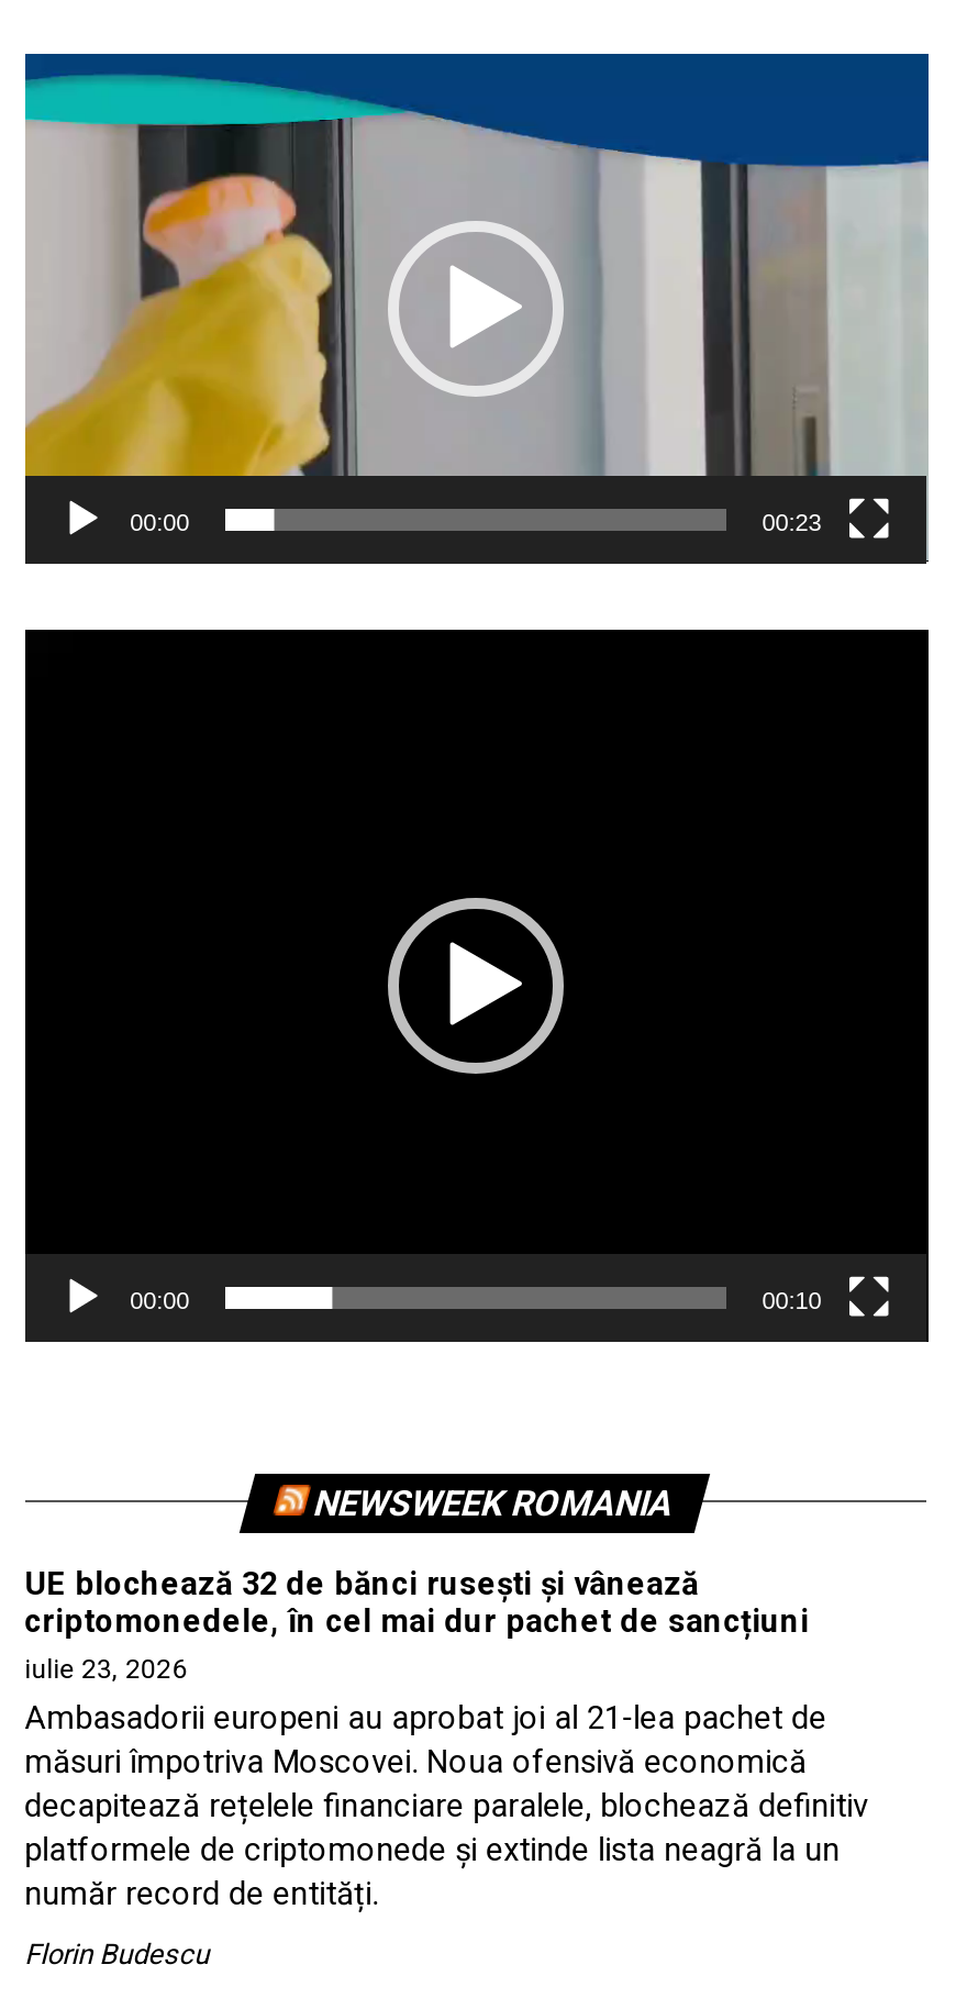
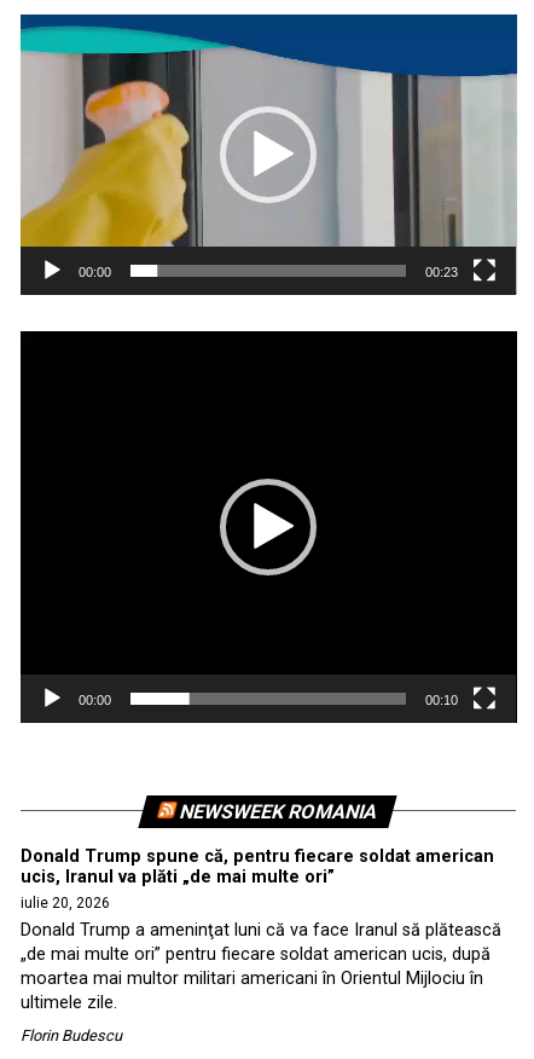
- UE blochează 32 de bănci rusești și vânează
- criptomonedele, în cel mai dur pachet de sancțiuni
- iulie 23, 2026
- Ambasadorii europeni au aprobat joi al 21-lea pachet de
- măsuri împotriva Moscovei. Noua ofensivă economică
- decapitează rețelele financiare paralele, blochează definitiv
- platformele de criptomonede și extinde lista neagră la un
- număr record de entități.
+ Donald Trump spune că, pentru fiecare soldat american
+ ucis, Iranul va plăti „de mai multe ori”
+ iulie 20, 2026
+ Donald Trump a ameninţat luni că va face Iranul să plătească
+ „de mai multe ori” pentru fiecare soldat american ucis, după
+ moartea mai multor militari americani în Orientul Mijlociu în
+ ultimele zile.
